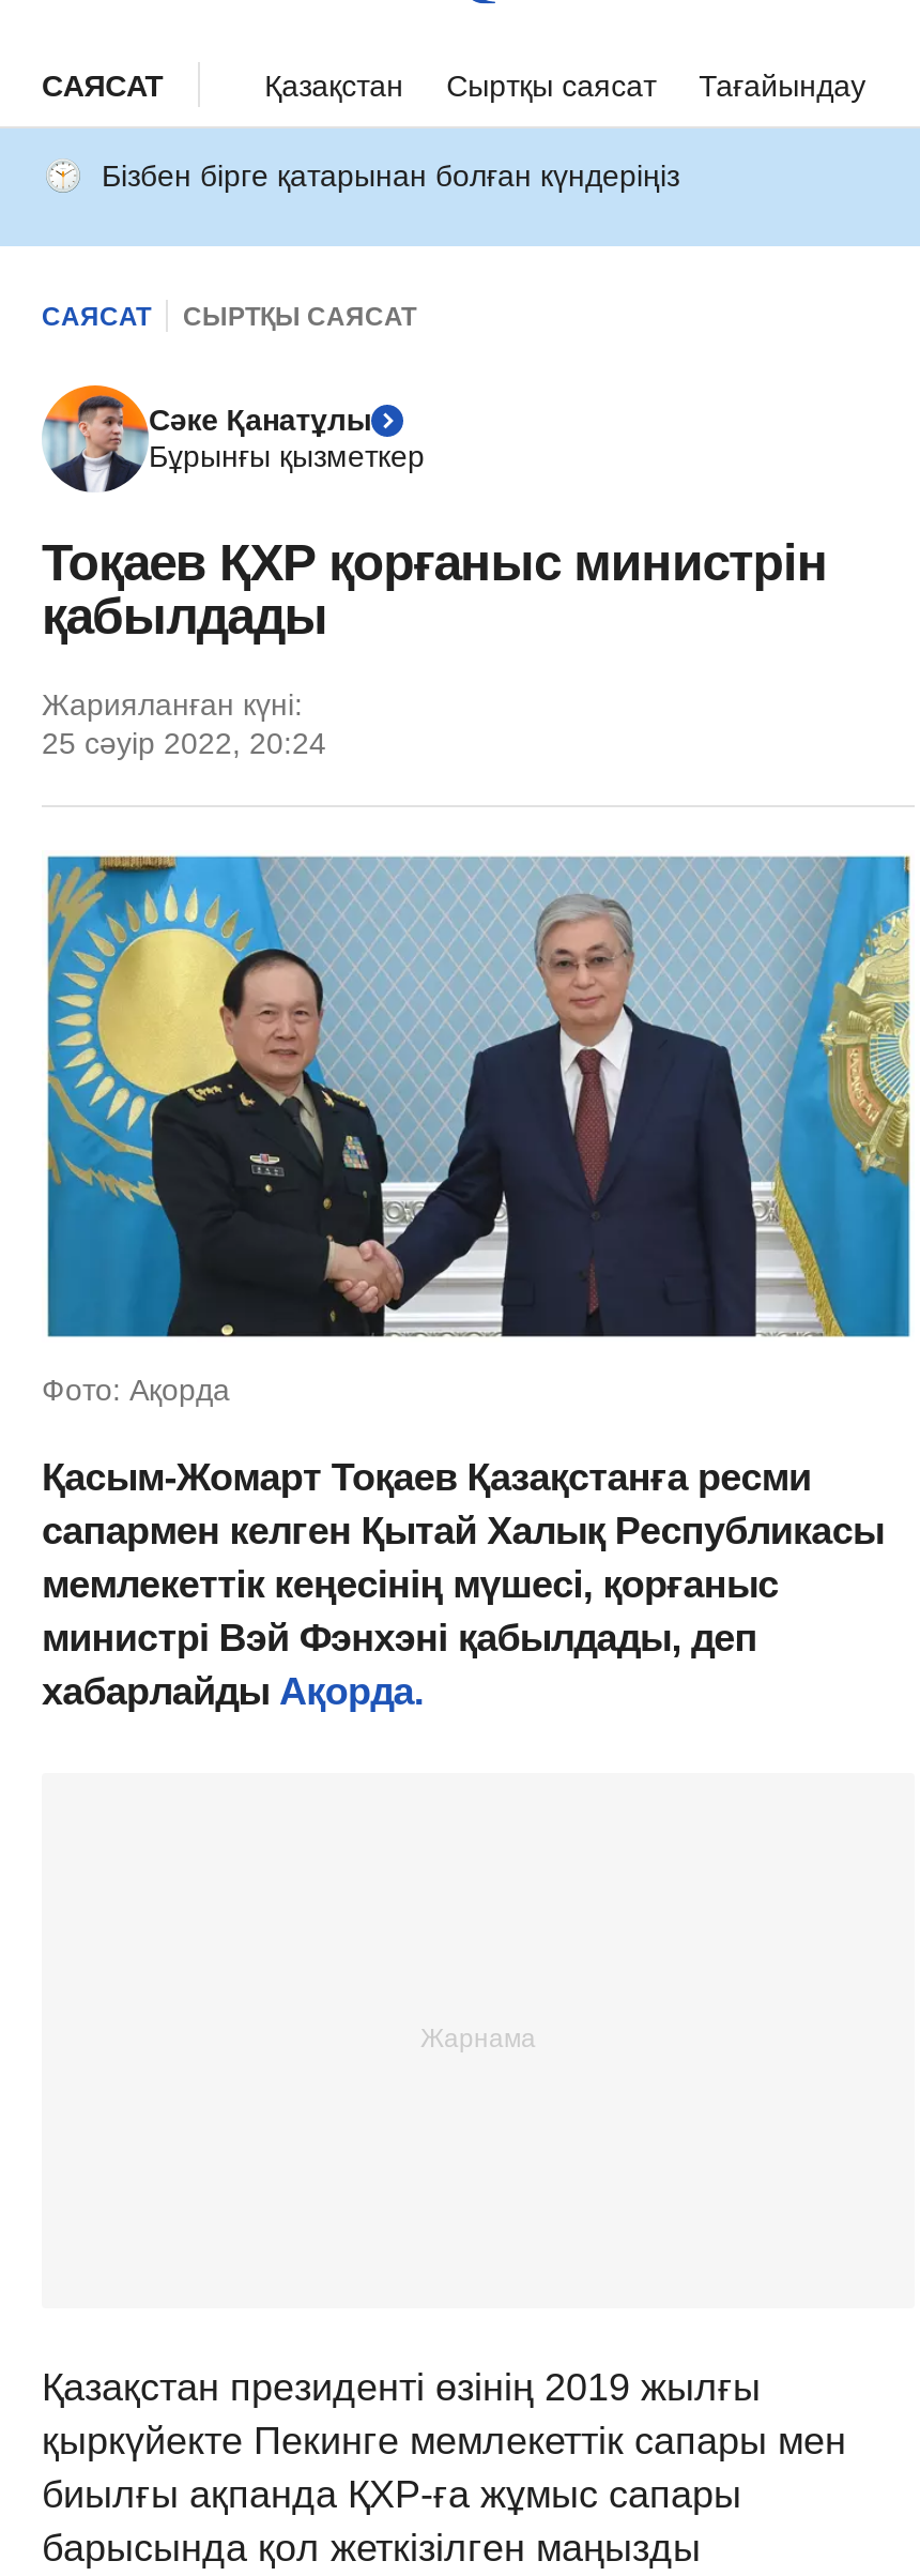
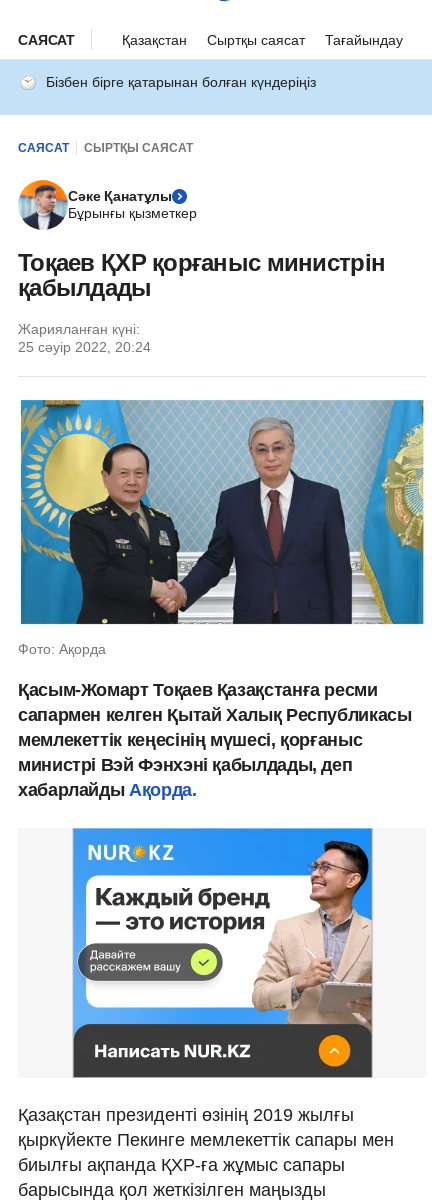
+ [image]
